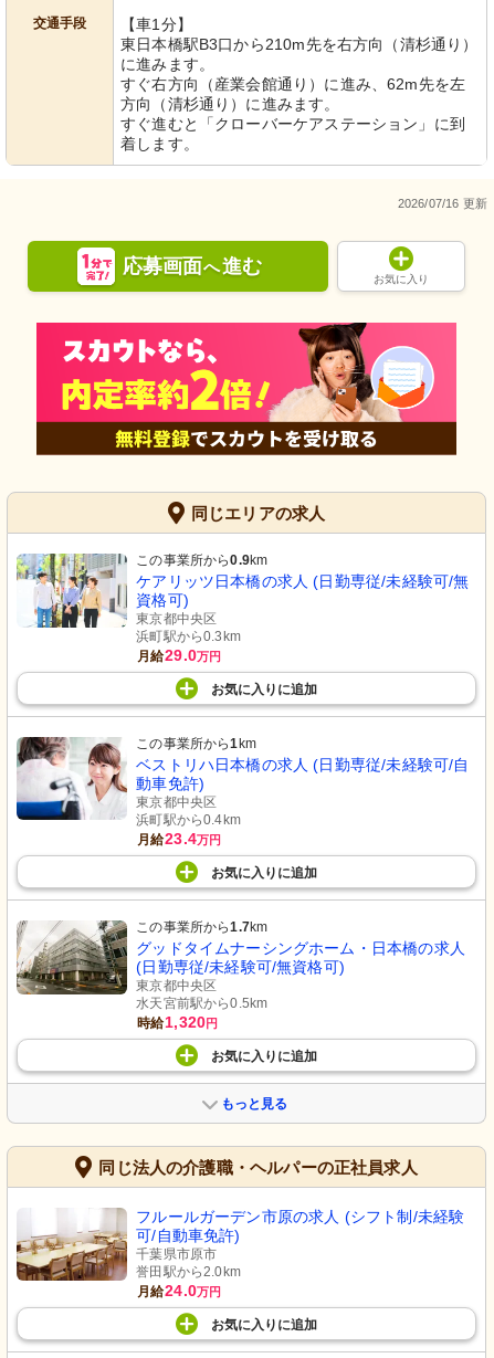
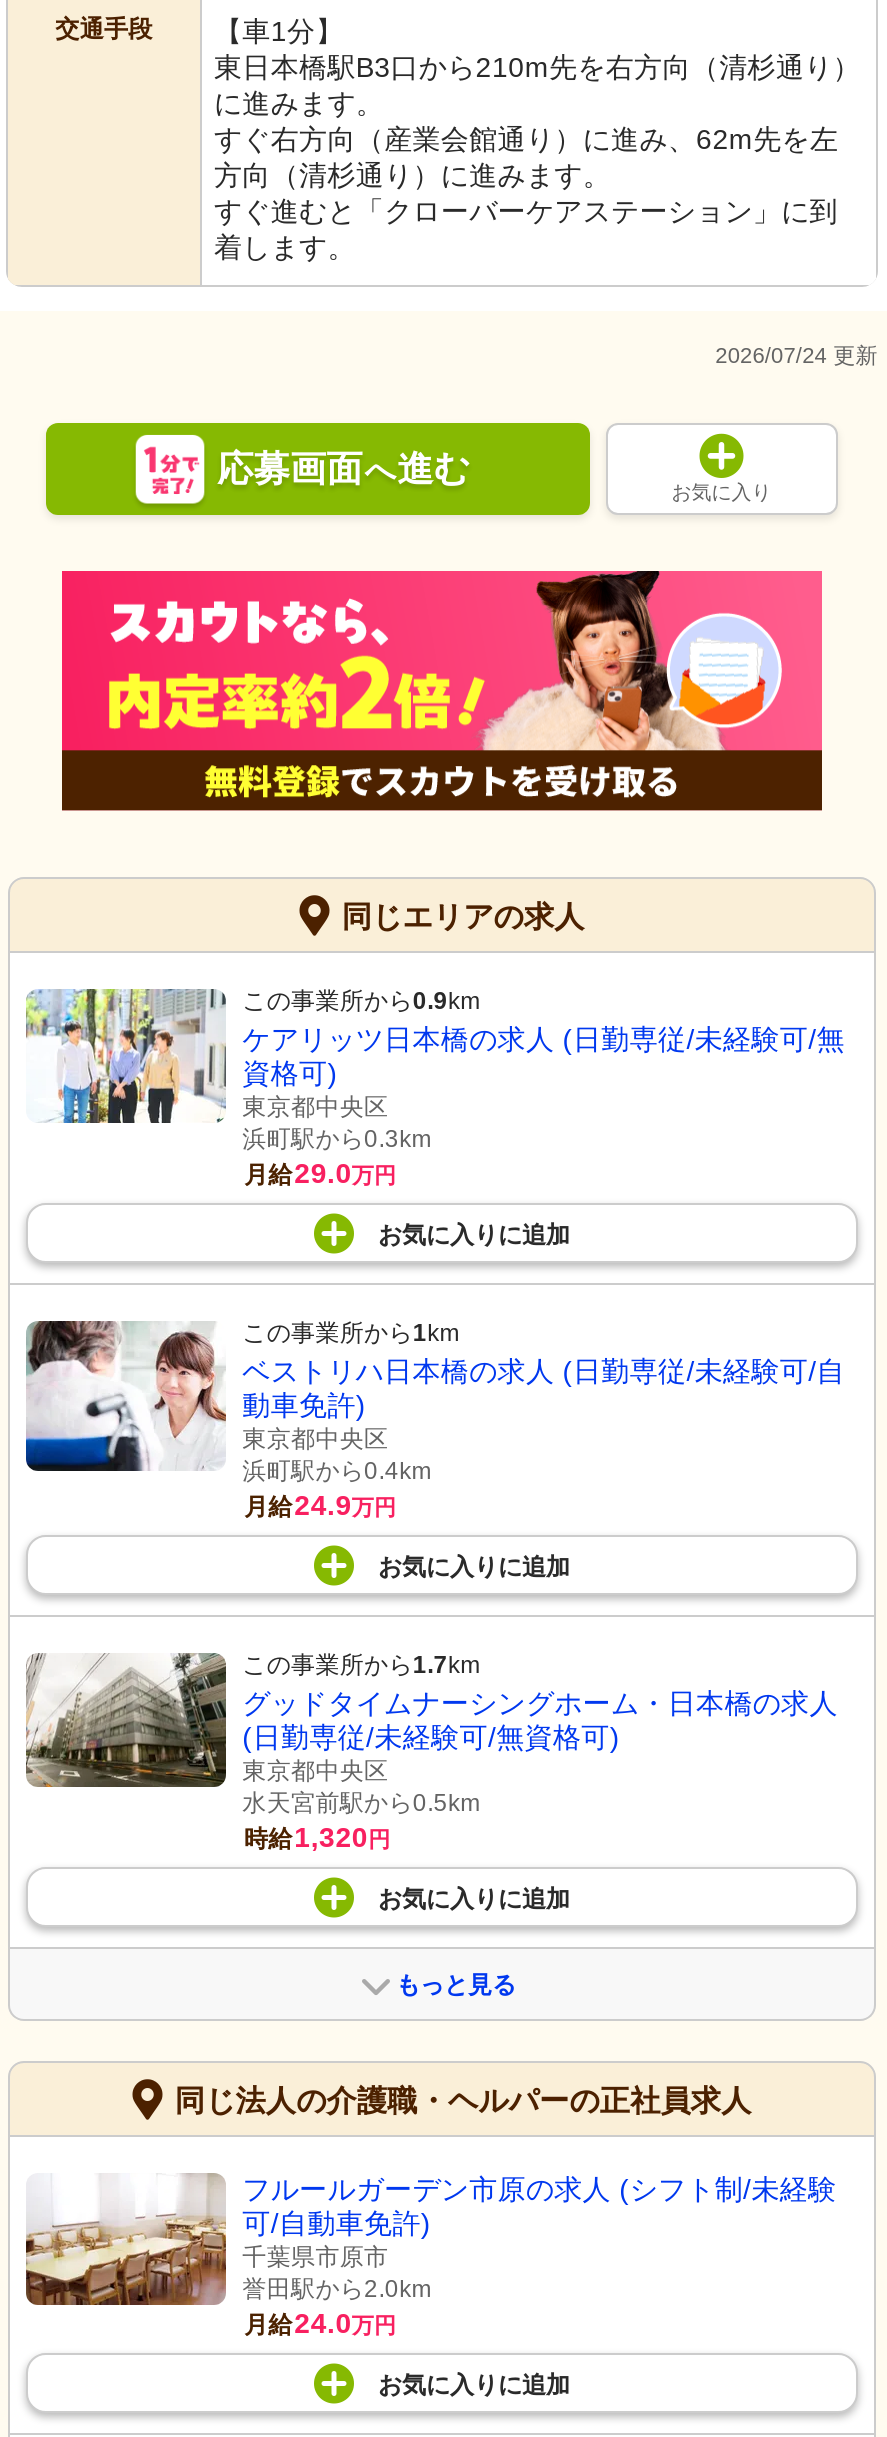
- 2026/07/16 更新
+ 2026/07/24 更新

- 月給23.4万円
+ 月給24.9万円
